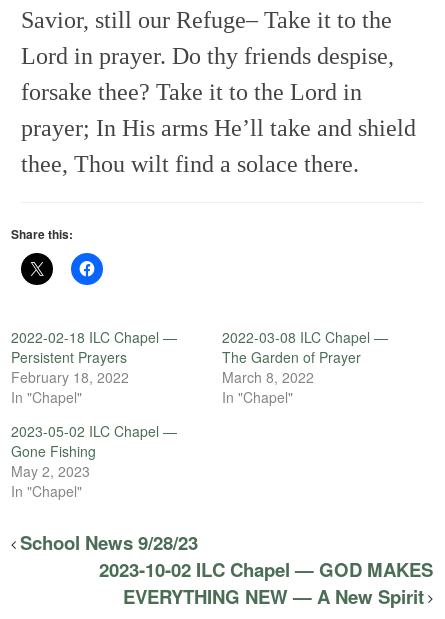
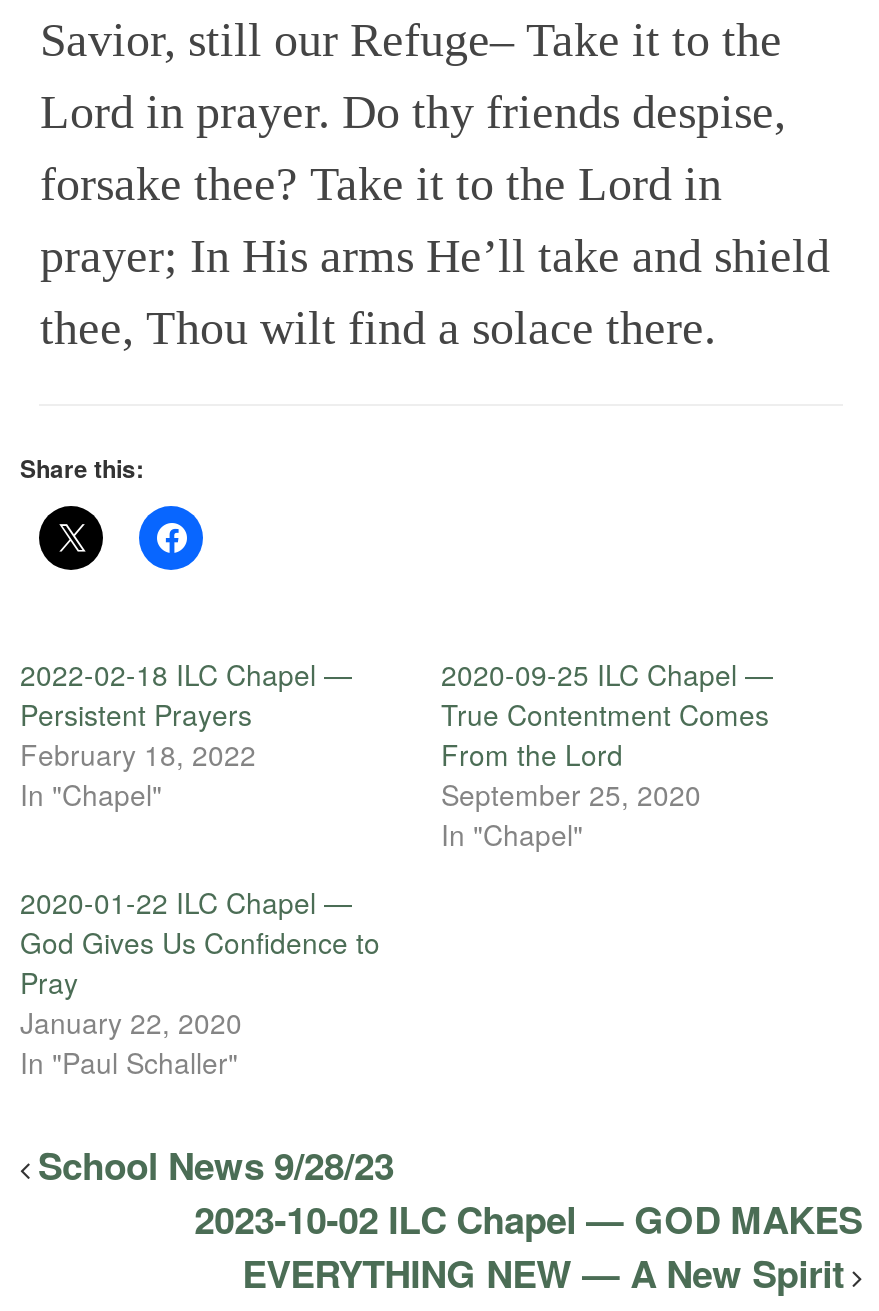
- 2022-03-08 ILC Chapel —
- The Garden of Prayer
- March 8, 2022
+ 2020-09-25 ILC Chapel —
+ True Contentment Comes
+ From the Lord
+ September 25, 2020

- 2023-05-02 ILC Chapel —
- Gone Fishing
- May 2, 2023
- In "Chapel"
+ 2020-01-22 ILC Chapel —
+ God Gives Us Confidence to
+ Pray
+ January 22, 2020
+ In "Paul Schaller"
